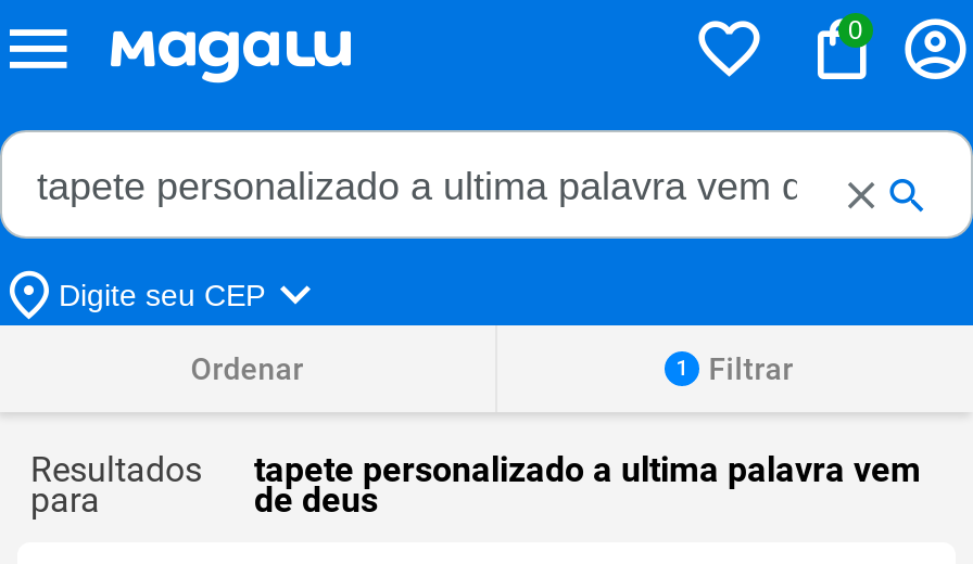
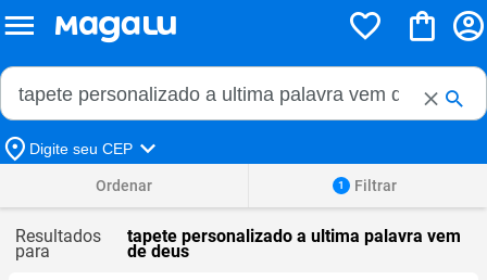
- 0
